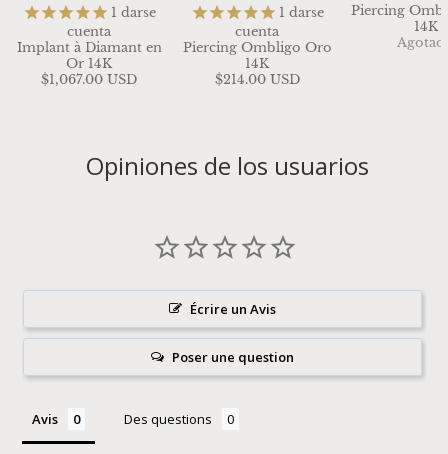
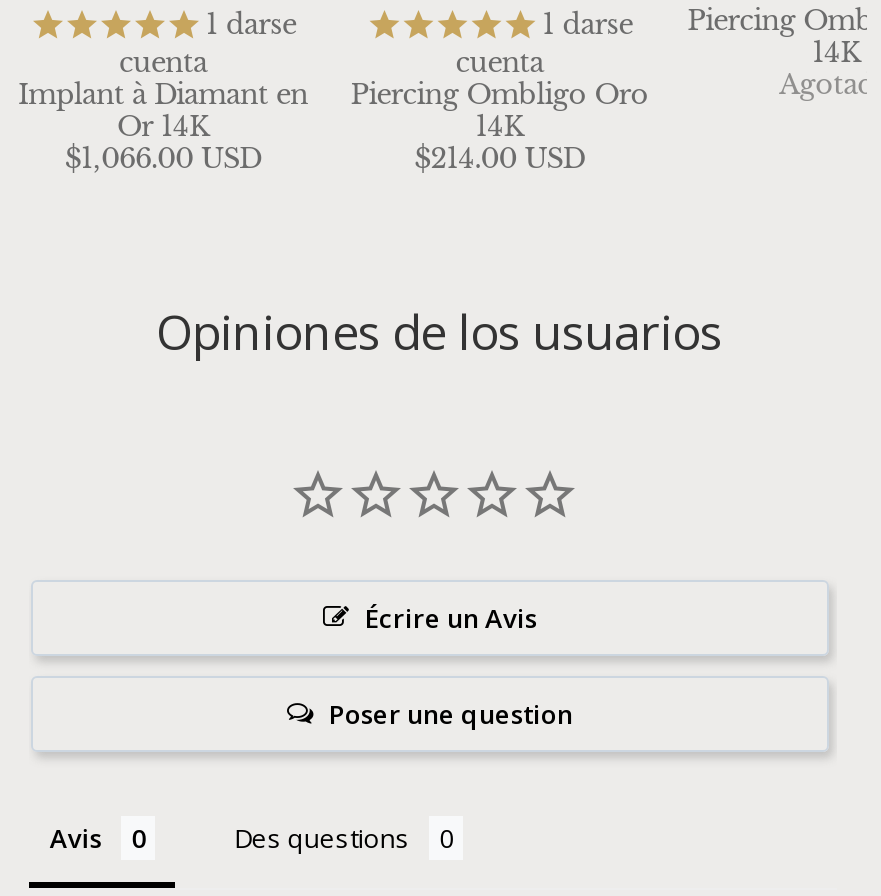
- $1,067.00 USD
+ $1,066.00 USD
